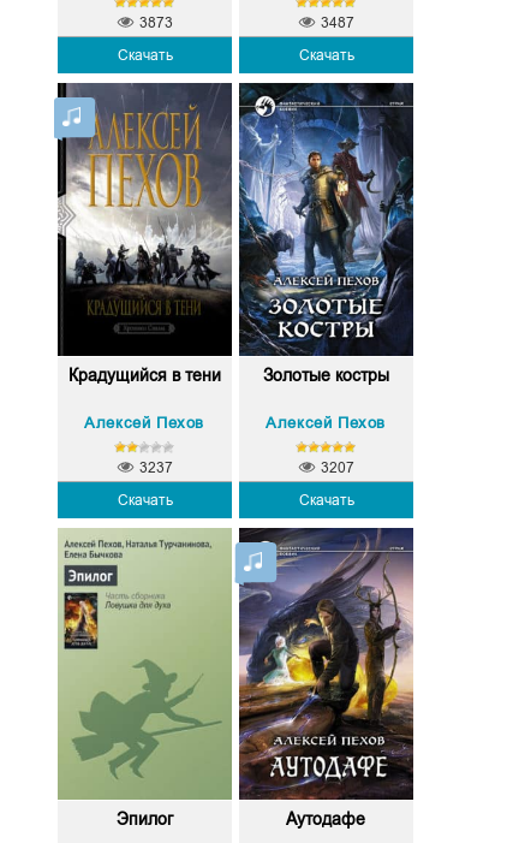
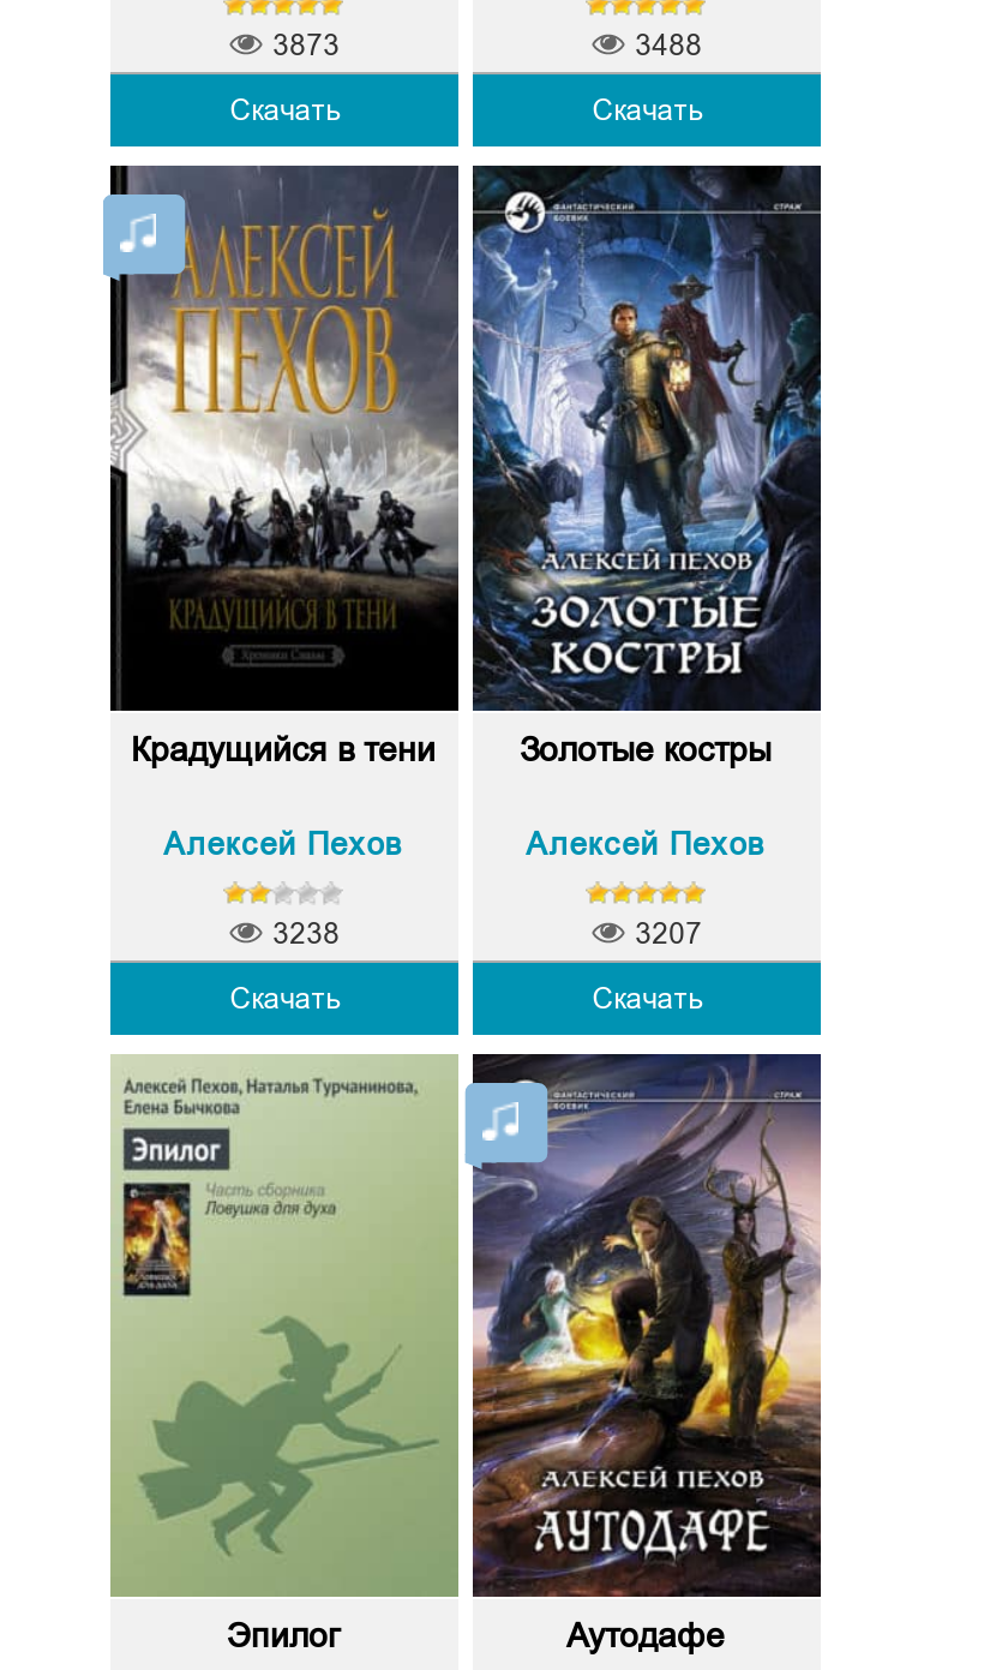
- 3487
+ 3488

- 3237
+ 3238
